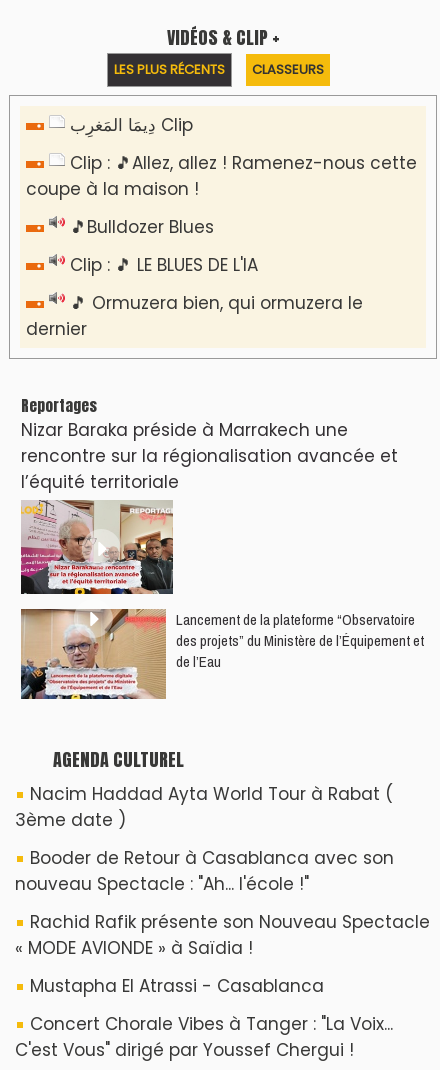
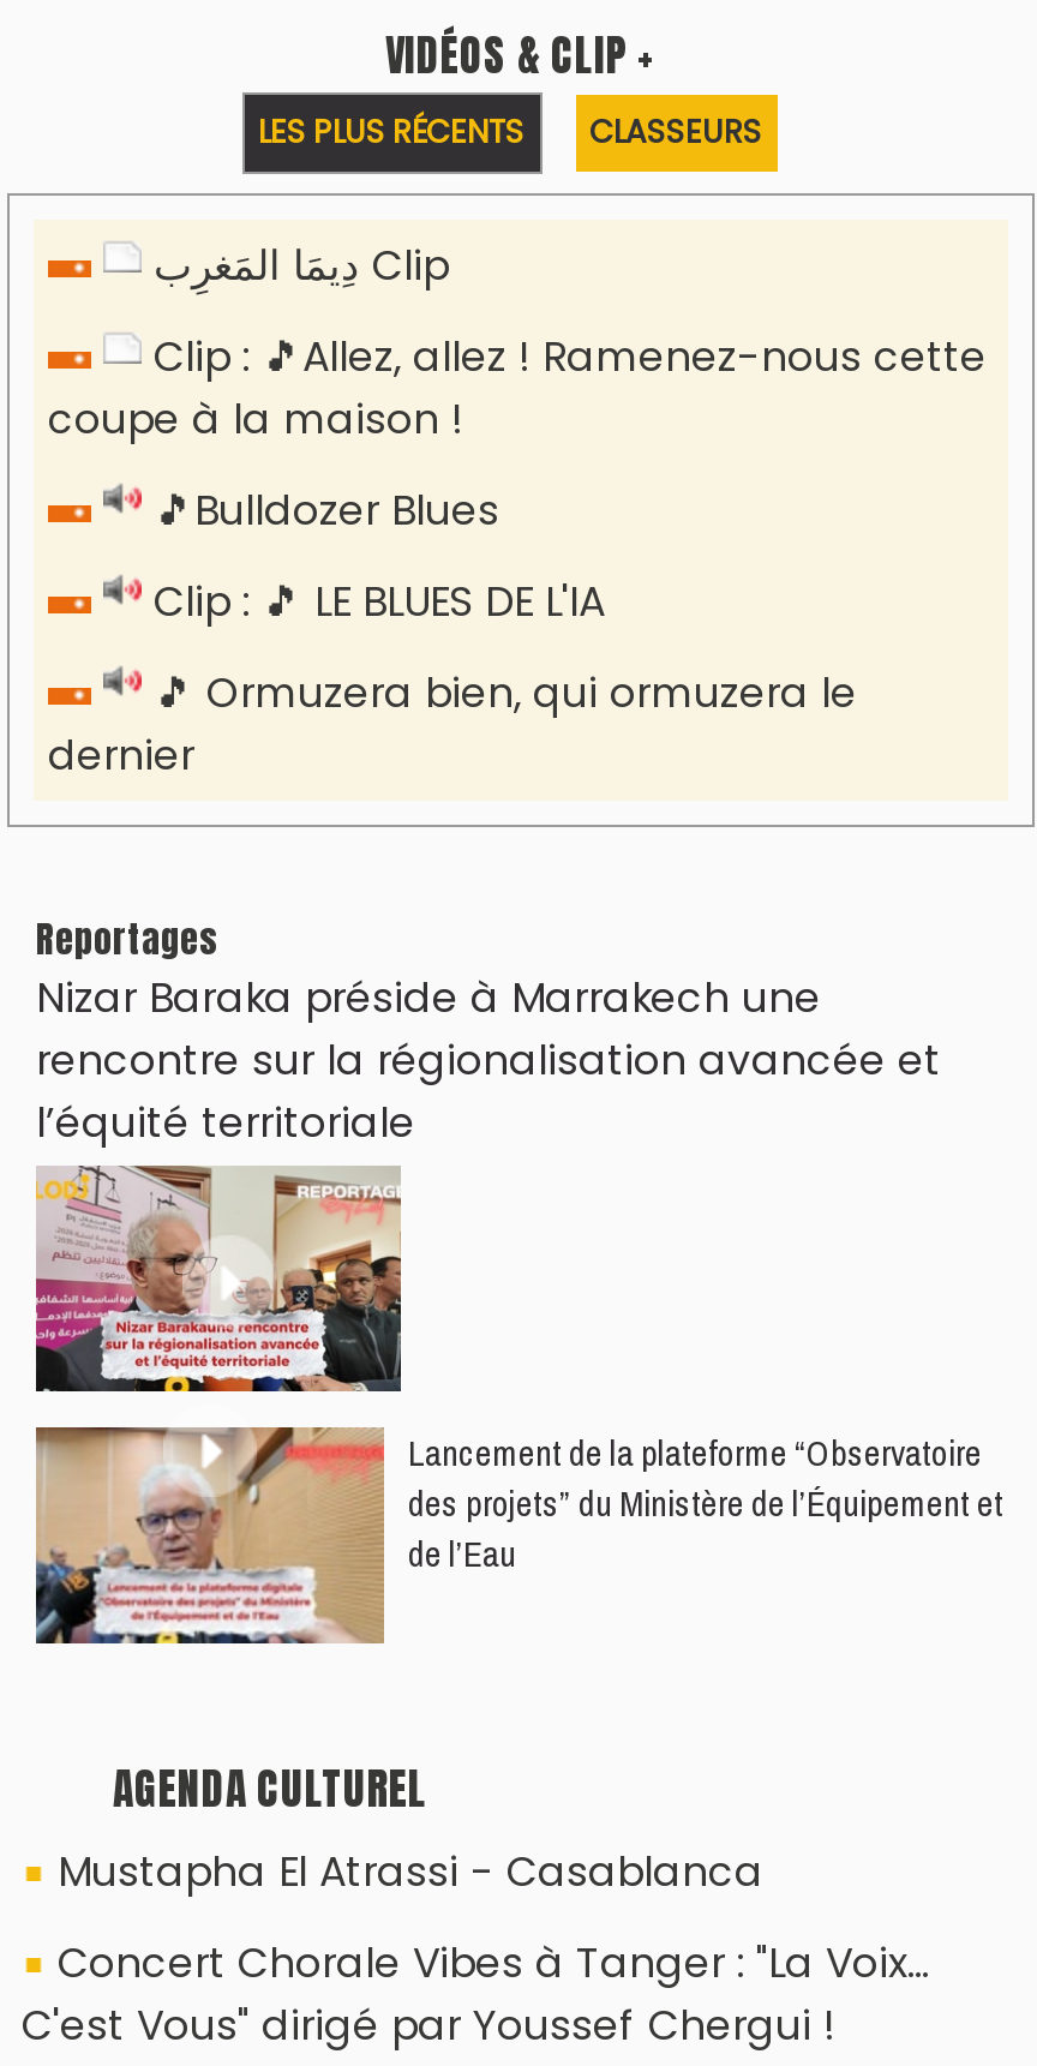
- Nacim Haddad Ayta World Tour à Rabat (
- 3ème date )
- Booder de Retour à Casablanca avec son
- nouveau Spectacle : "Ah... l'école !"
- Rachid Rafik présente son Nouveau Spectacle
- « MODE AVIONDE » à Saïdia !
